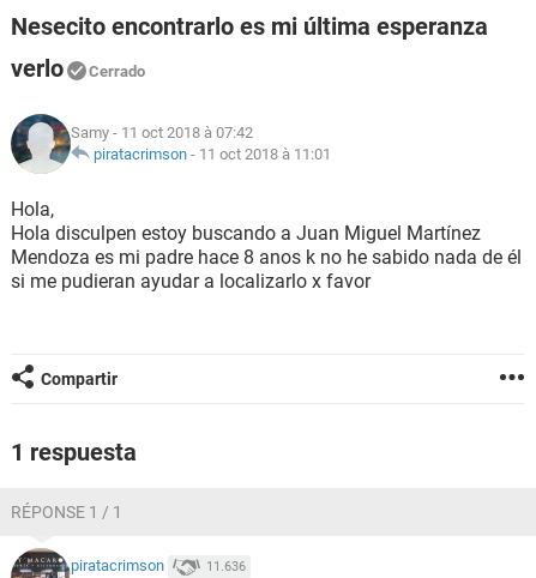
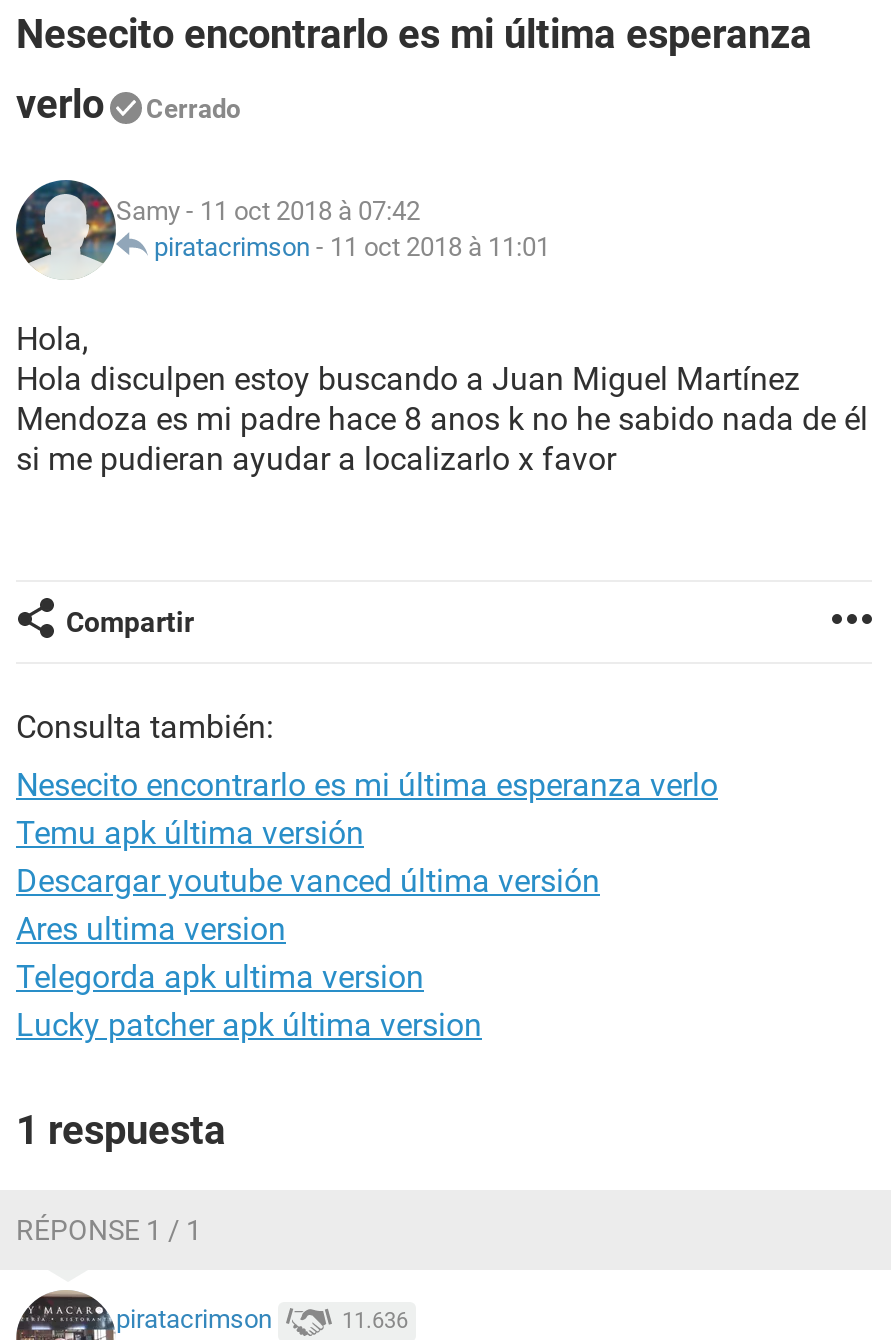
+ Consulta también:
+ Nesecito encontrarlo es mi última esperanza verlo
+ Temu apk última versión
+ Descargar youtube vanced última versión
+ Ares ultima version
+ Telegorda apk ultima version
+ Lucky patcher apk última version
